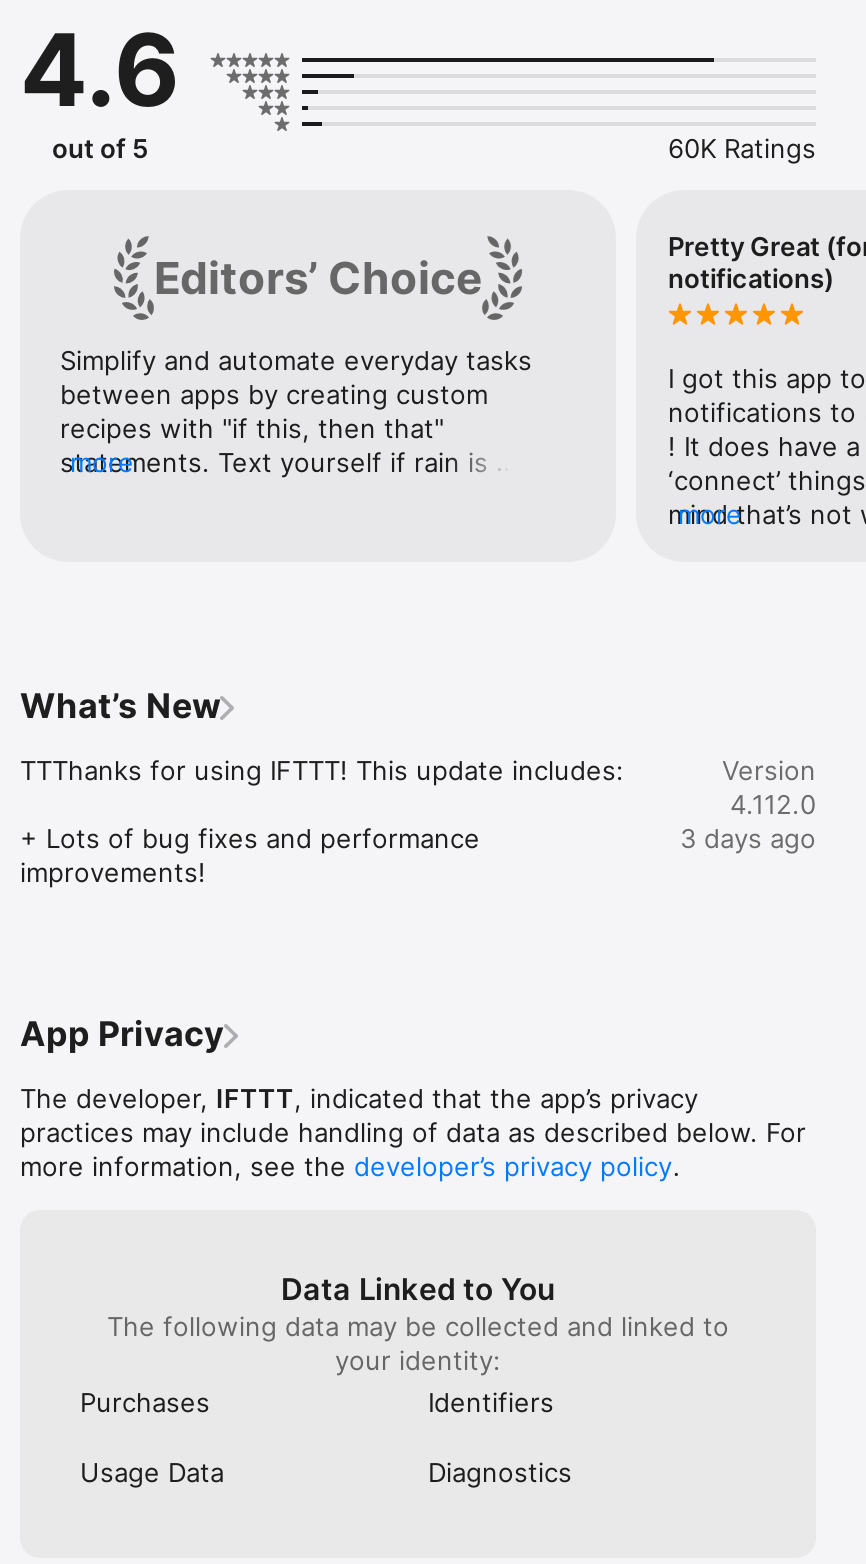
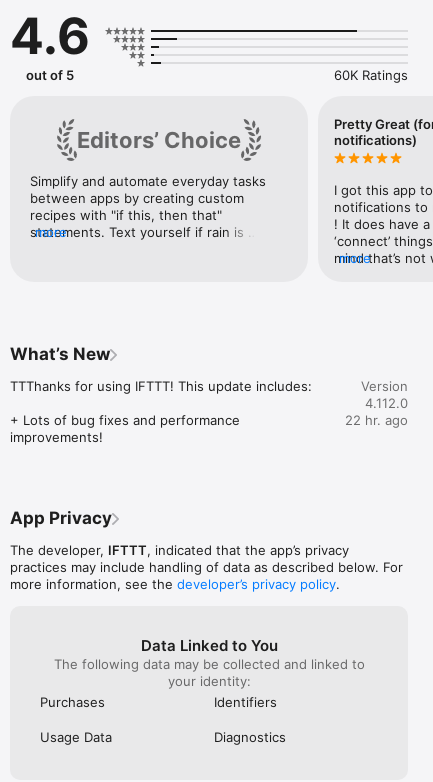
- 3 days ago
+ 22 hr. ago
